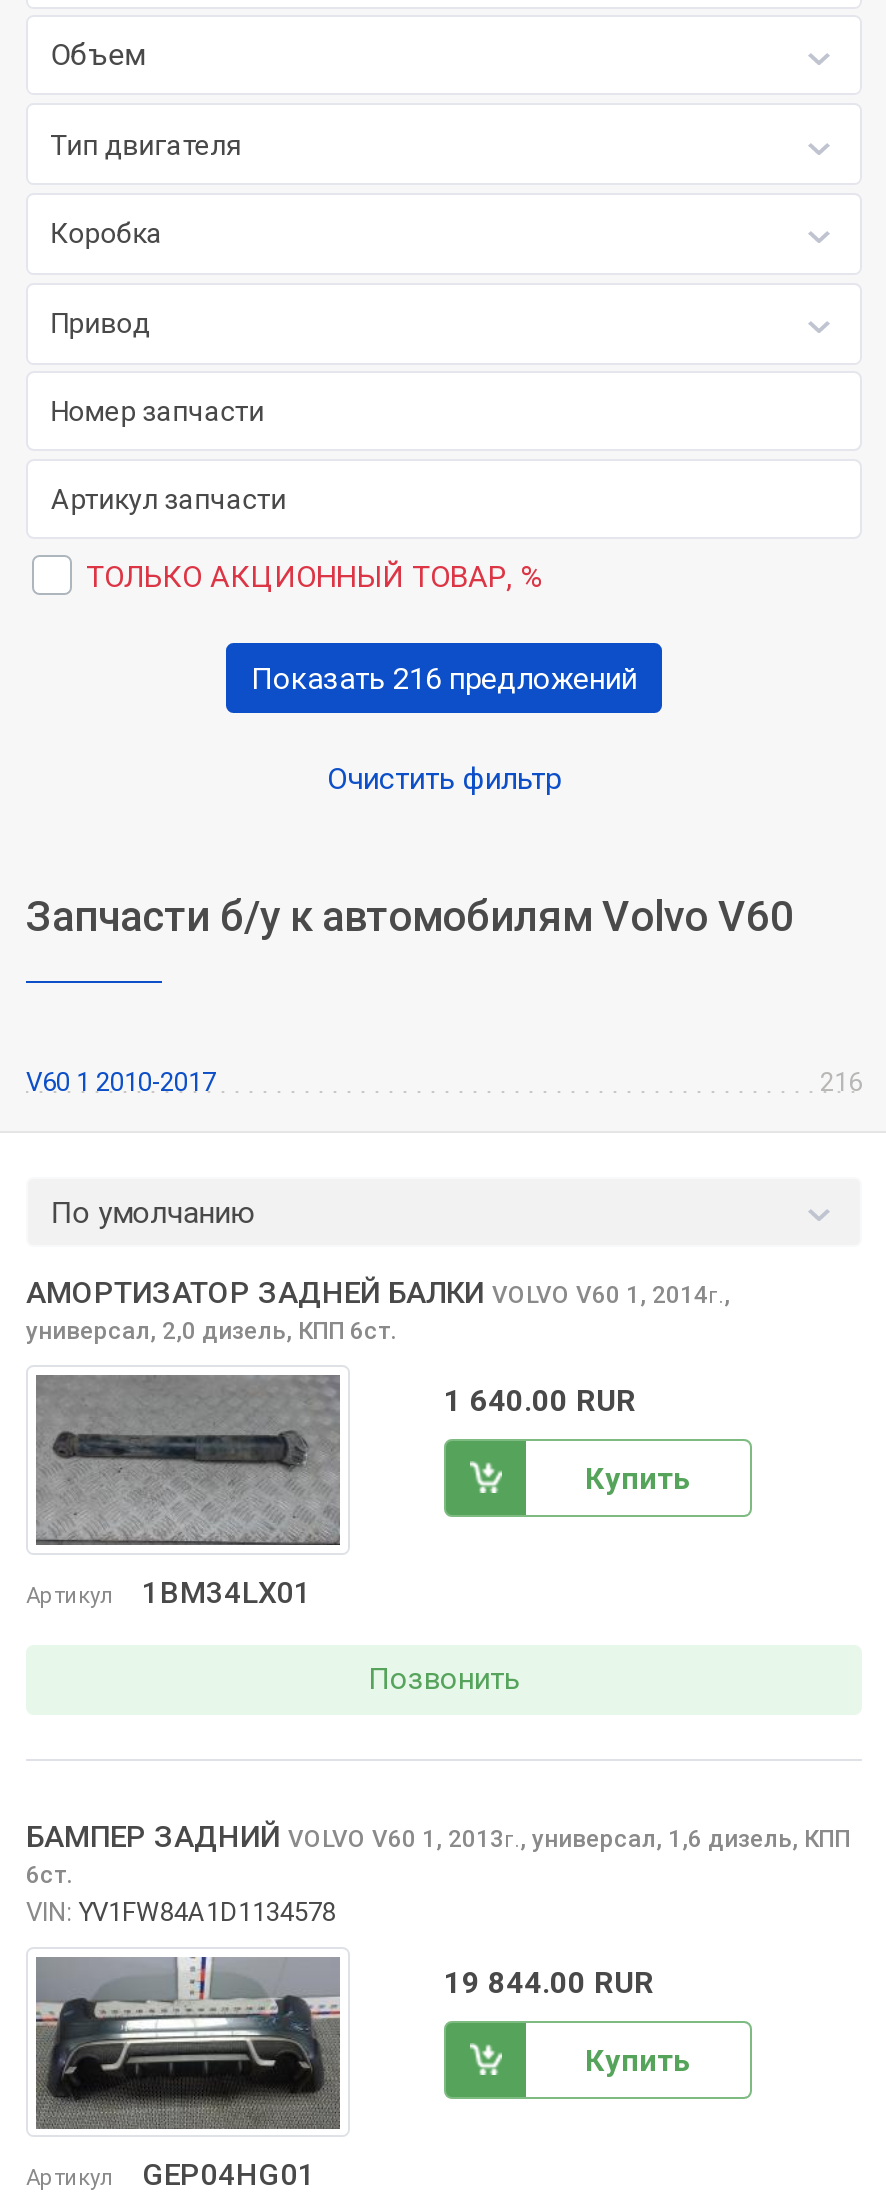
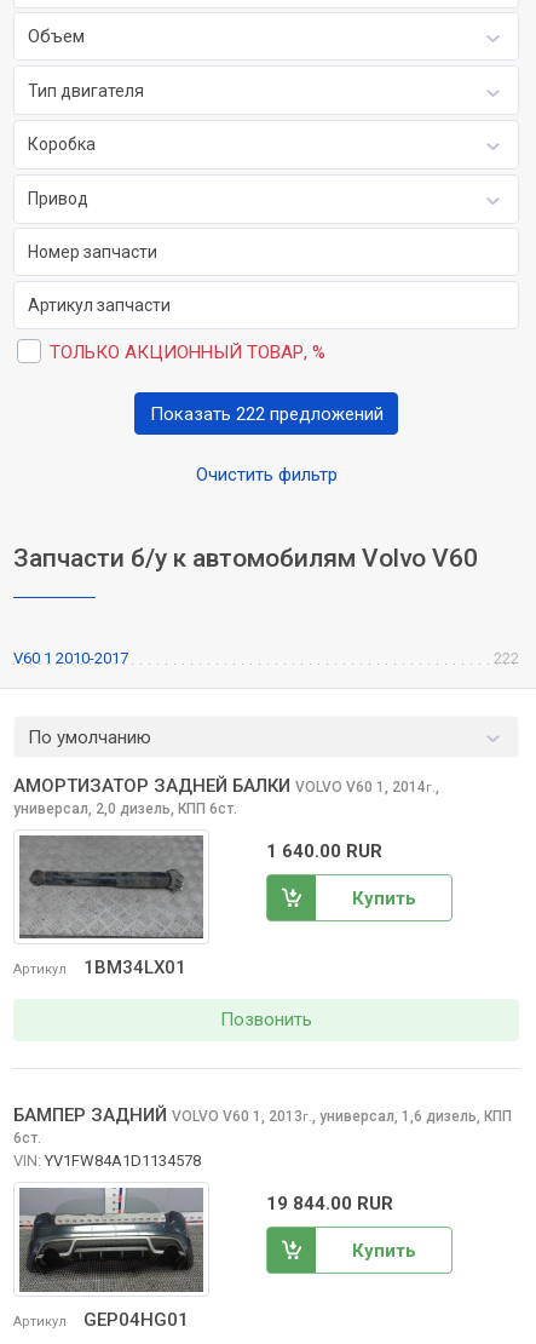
- Показать 216 предложений
+ Показать 222 предложений

- 216
+ 222
